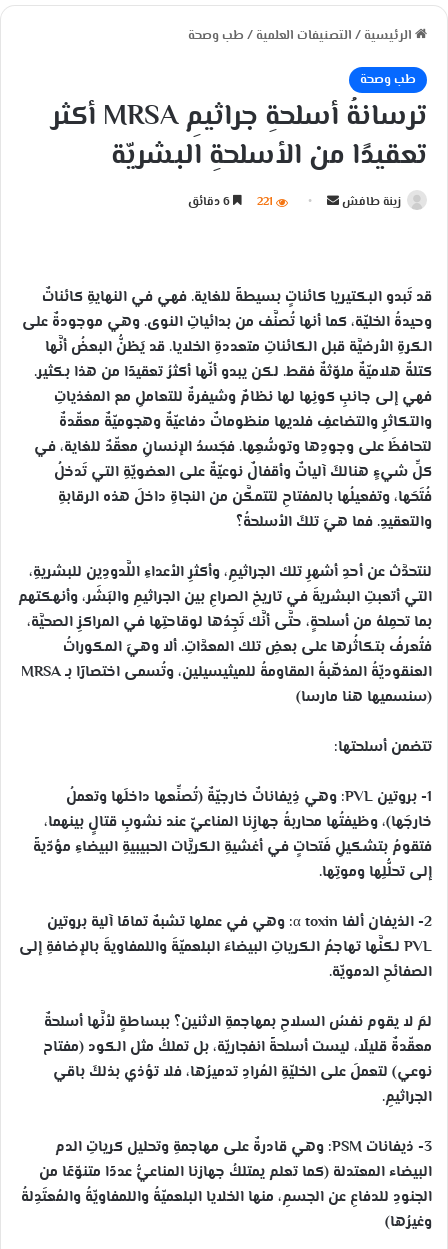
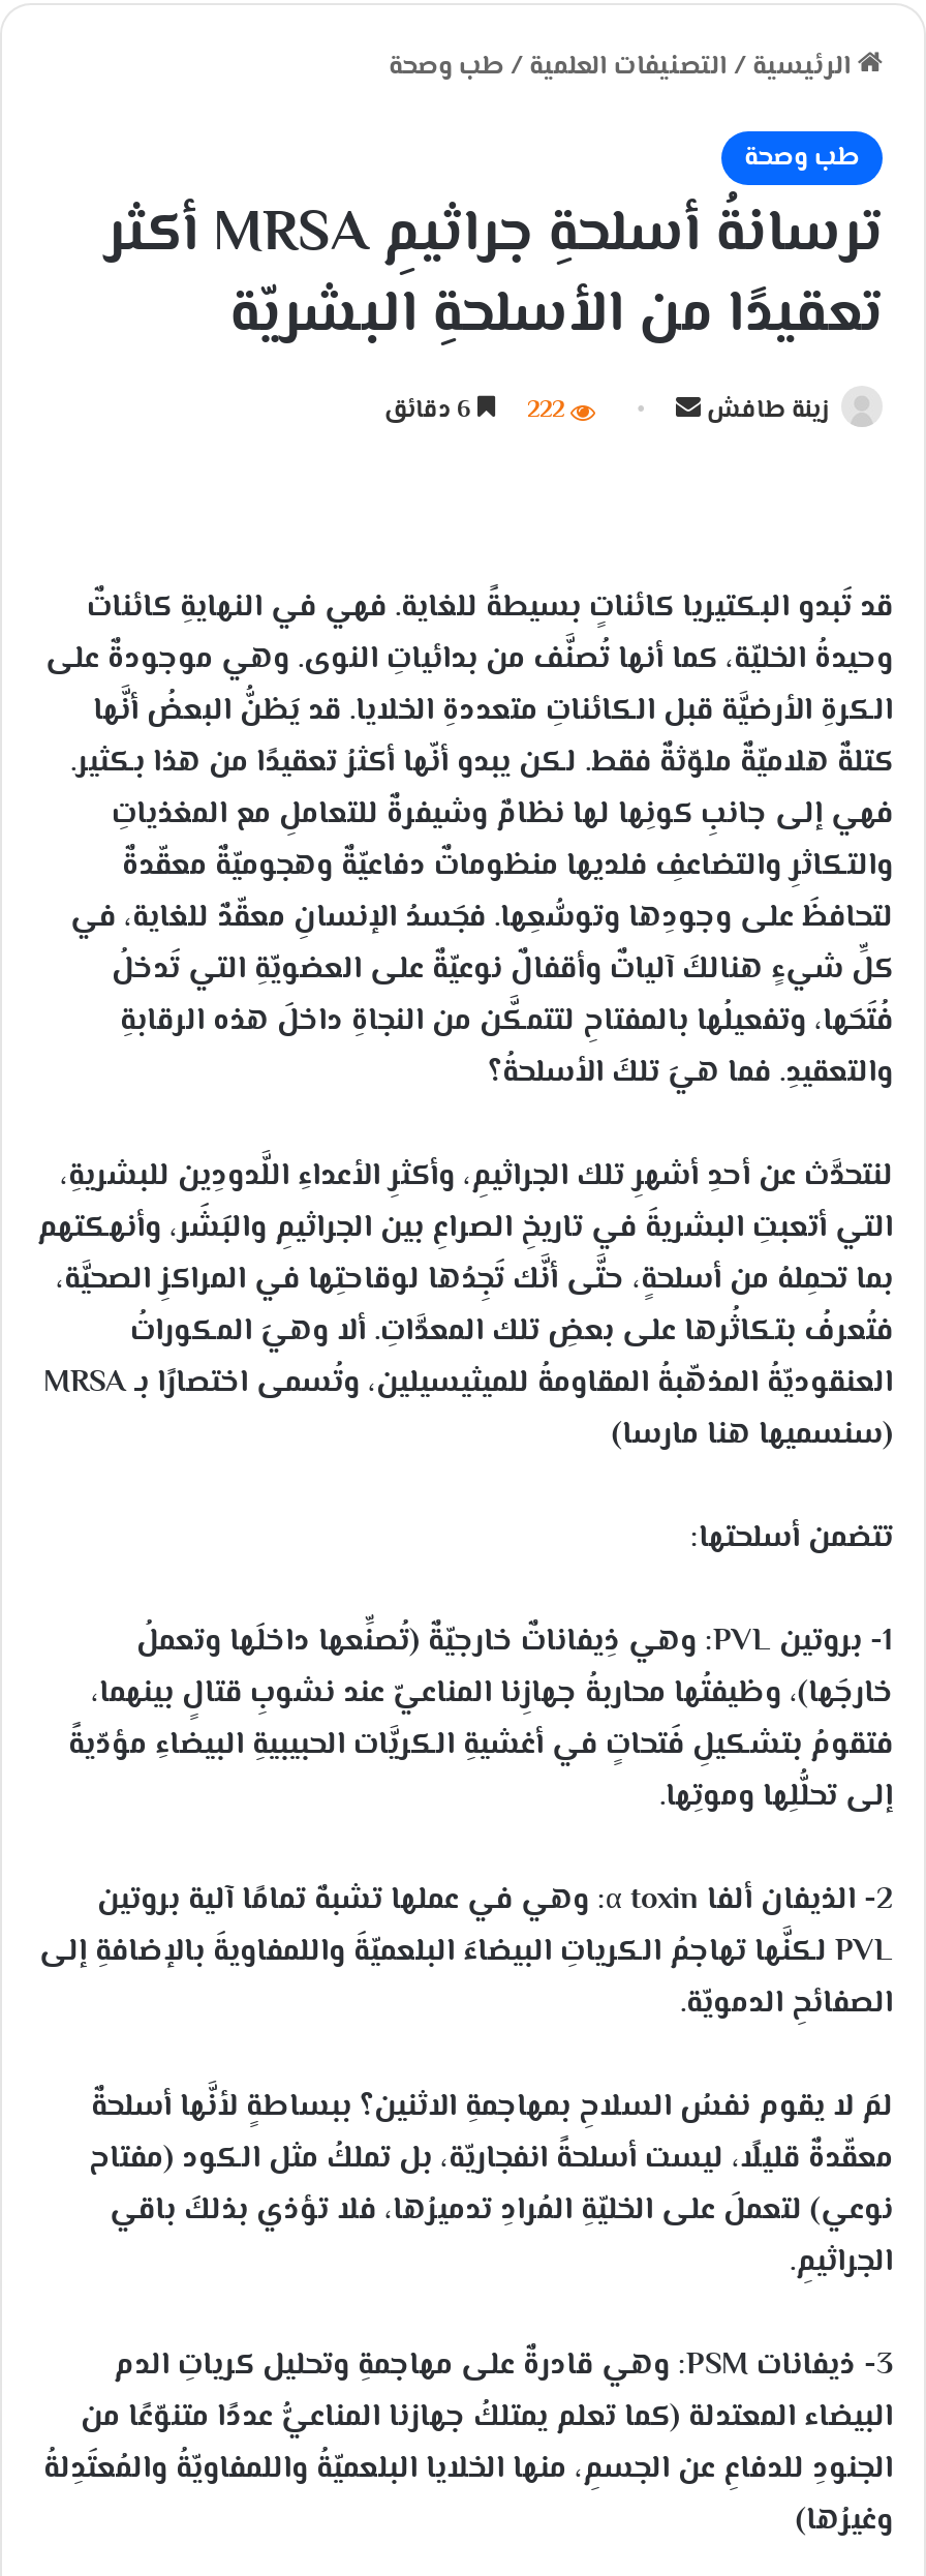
- 221
+ 222
